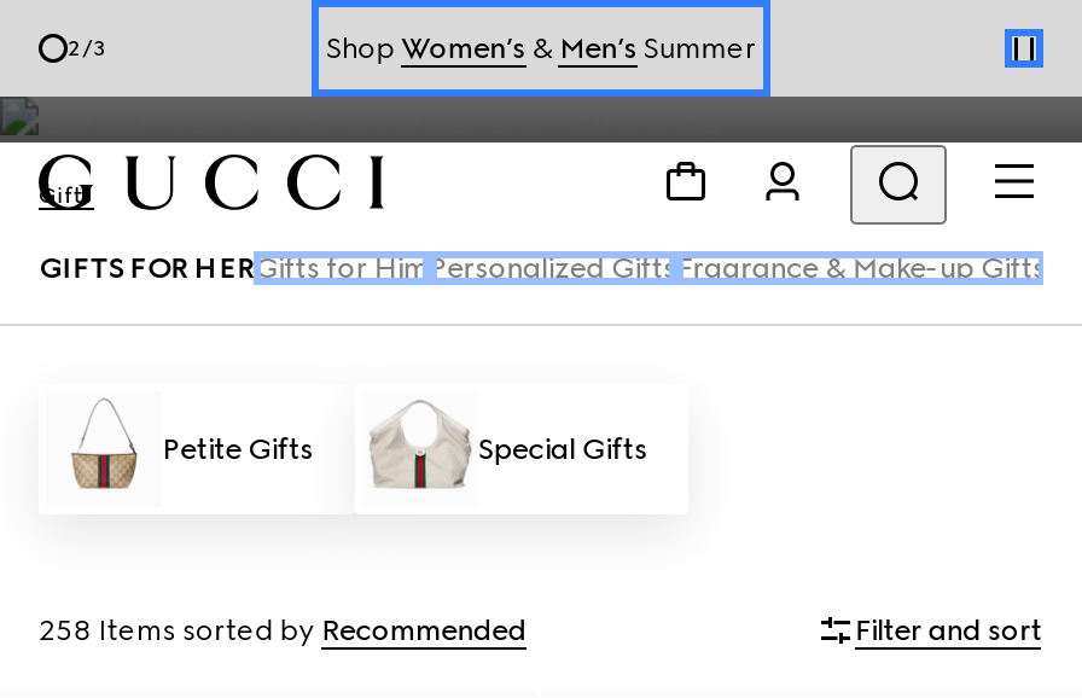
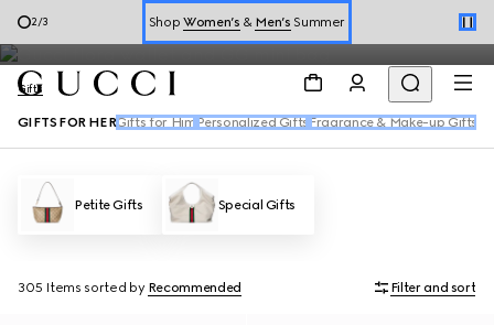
- 258 Items sorted by Recommended
+ 305 Items sorted by Recommended
